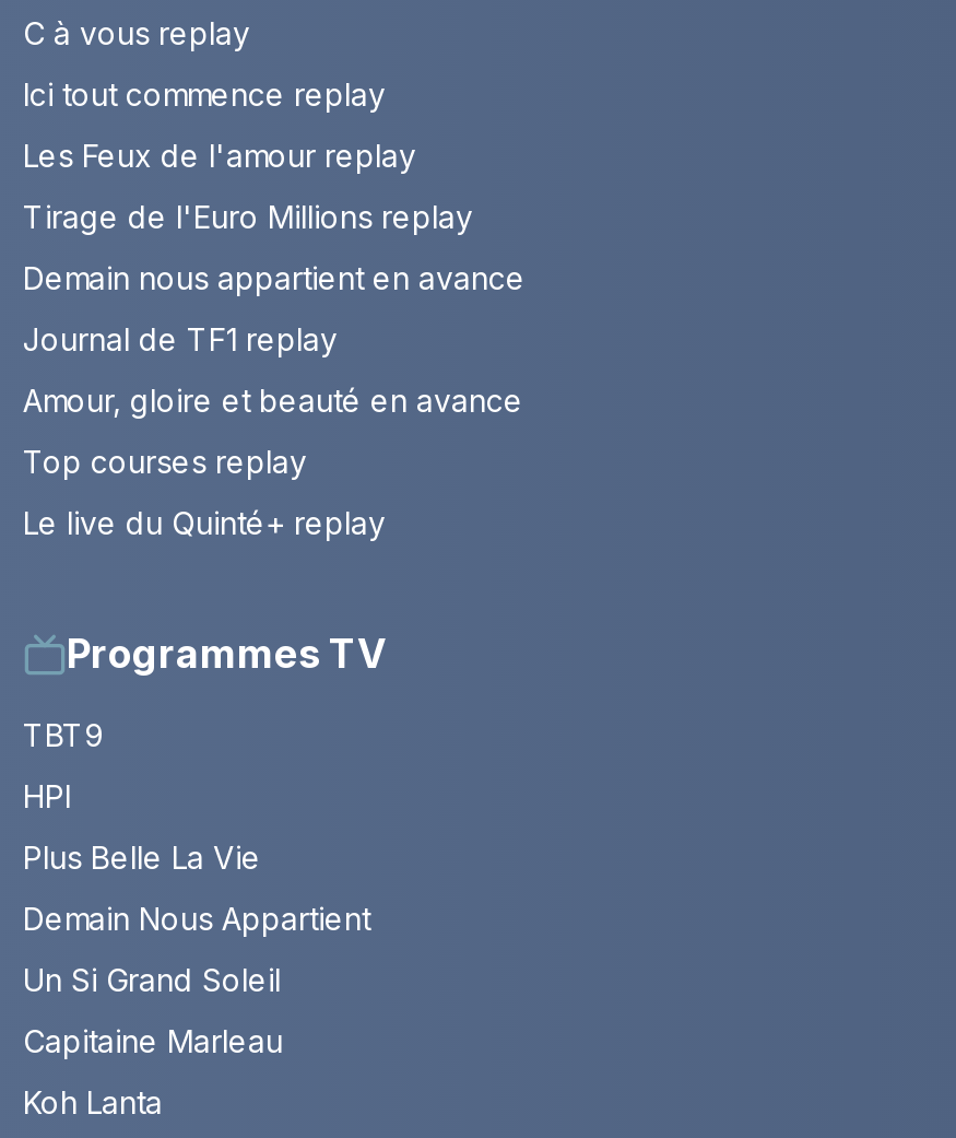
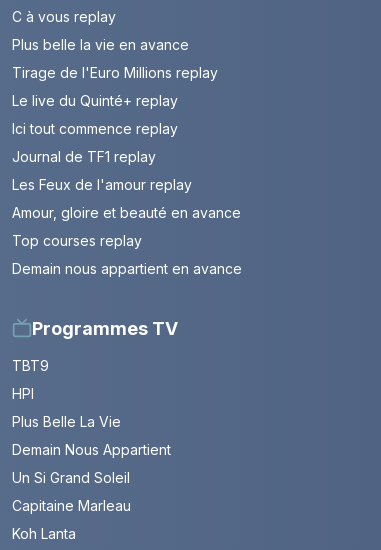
+ Plus belle la vie en avance

moved down: Ici tout commence replay

moved down: Les Feux de l'amour replay

moved up: Tirage de l'Euro Millions replay

moved down: Demain nous appartient en avance

moved up: Le live du Quinté+ replay
